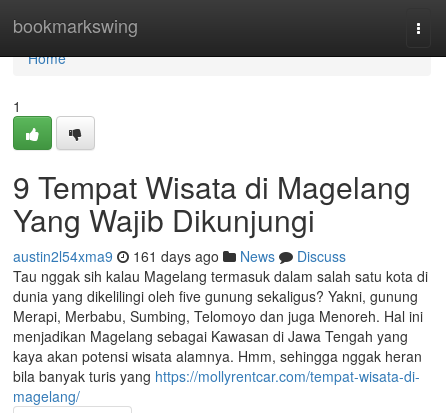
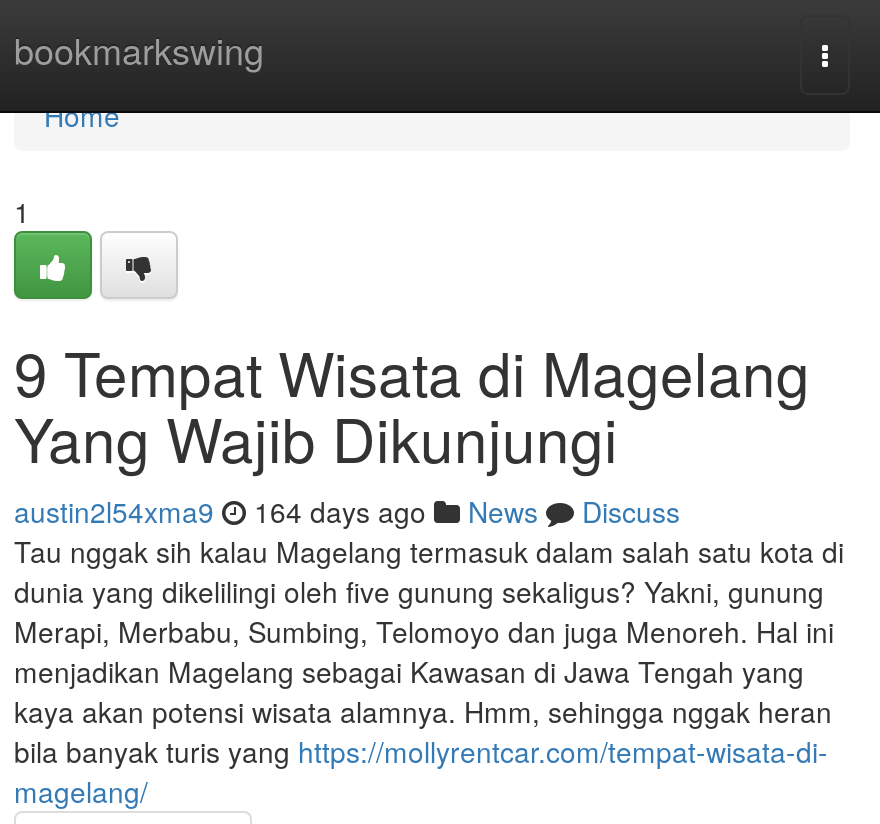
- austin2l54xma9 161 days ago News Discuss
+ austin2l54xma9 164 days ago News Discuss
